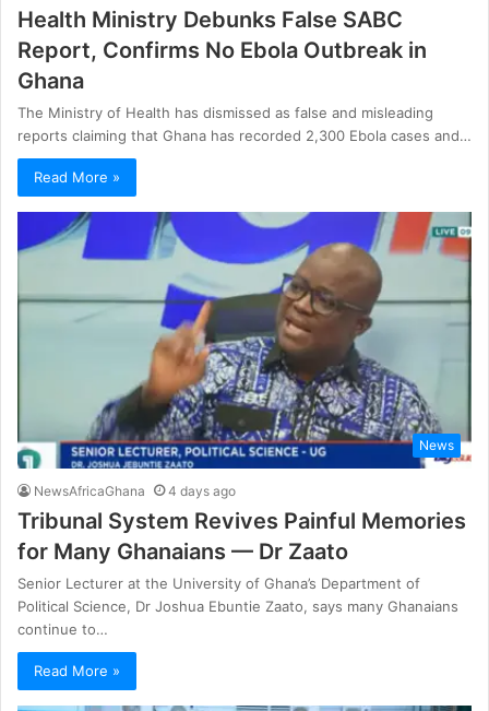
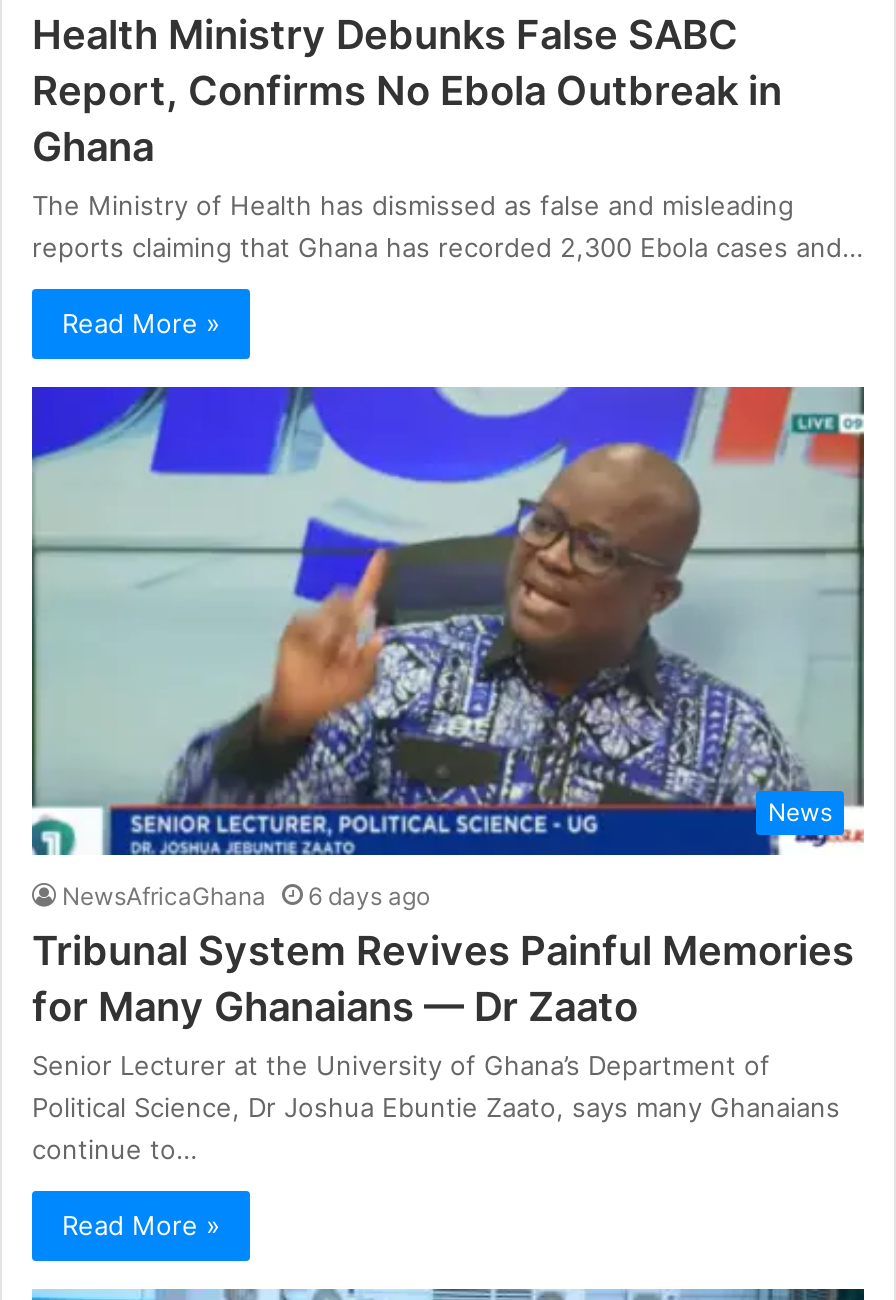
- NewsAfricaGhana 4 days ago
+ NewsAfricaGhana 6 days ago
